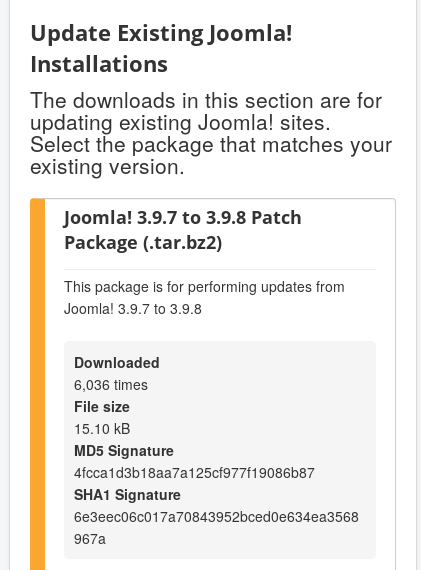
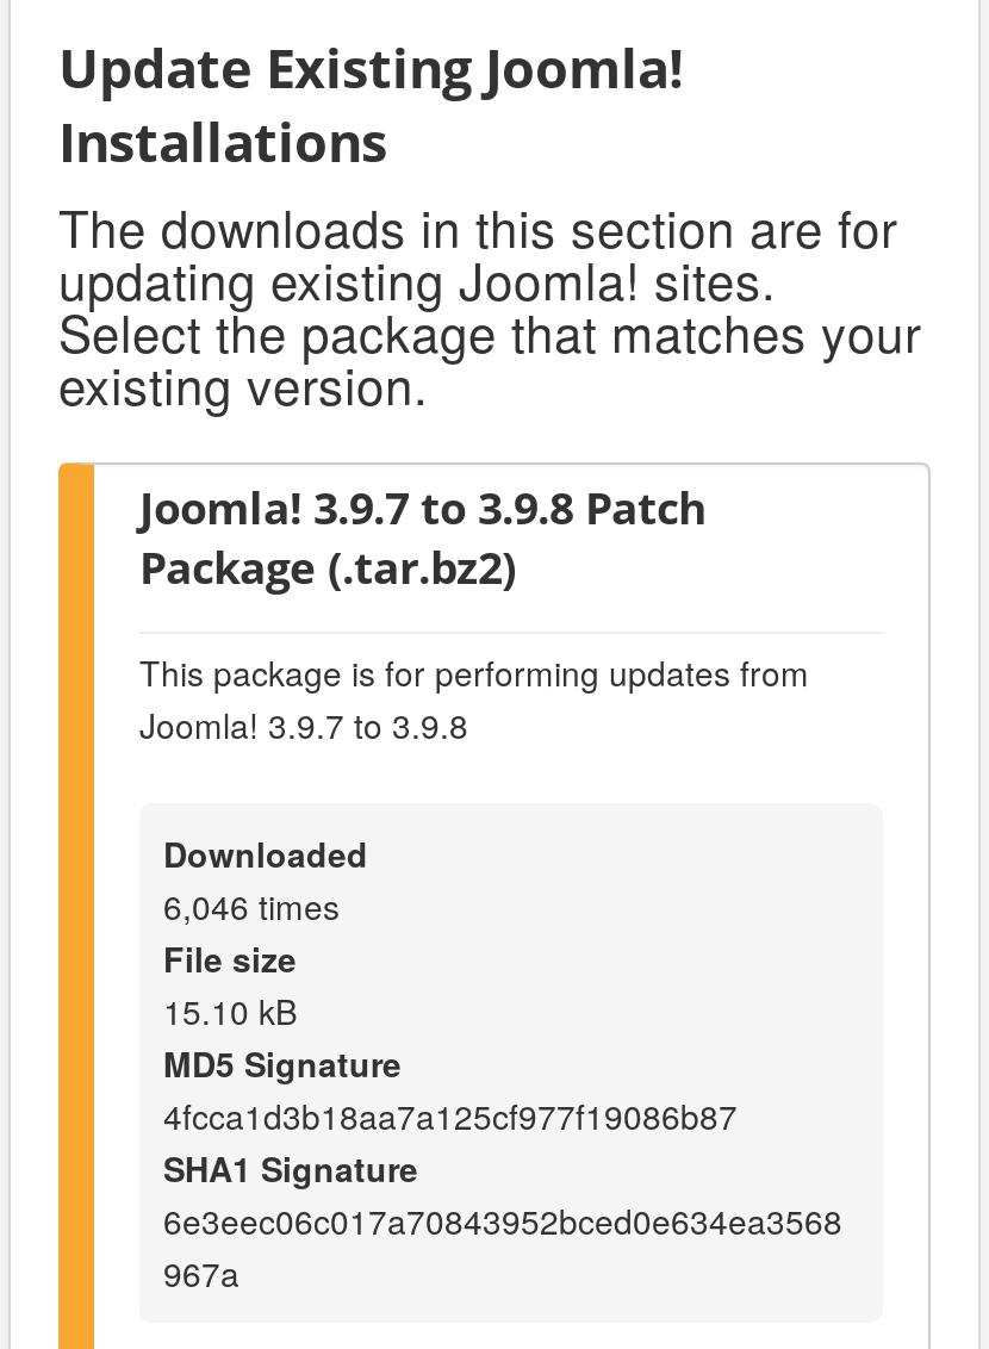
- 6,036 times
+ 6,046 times
